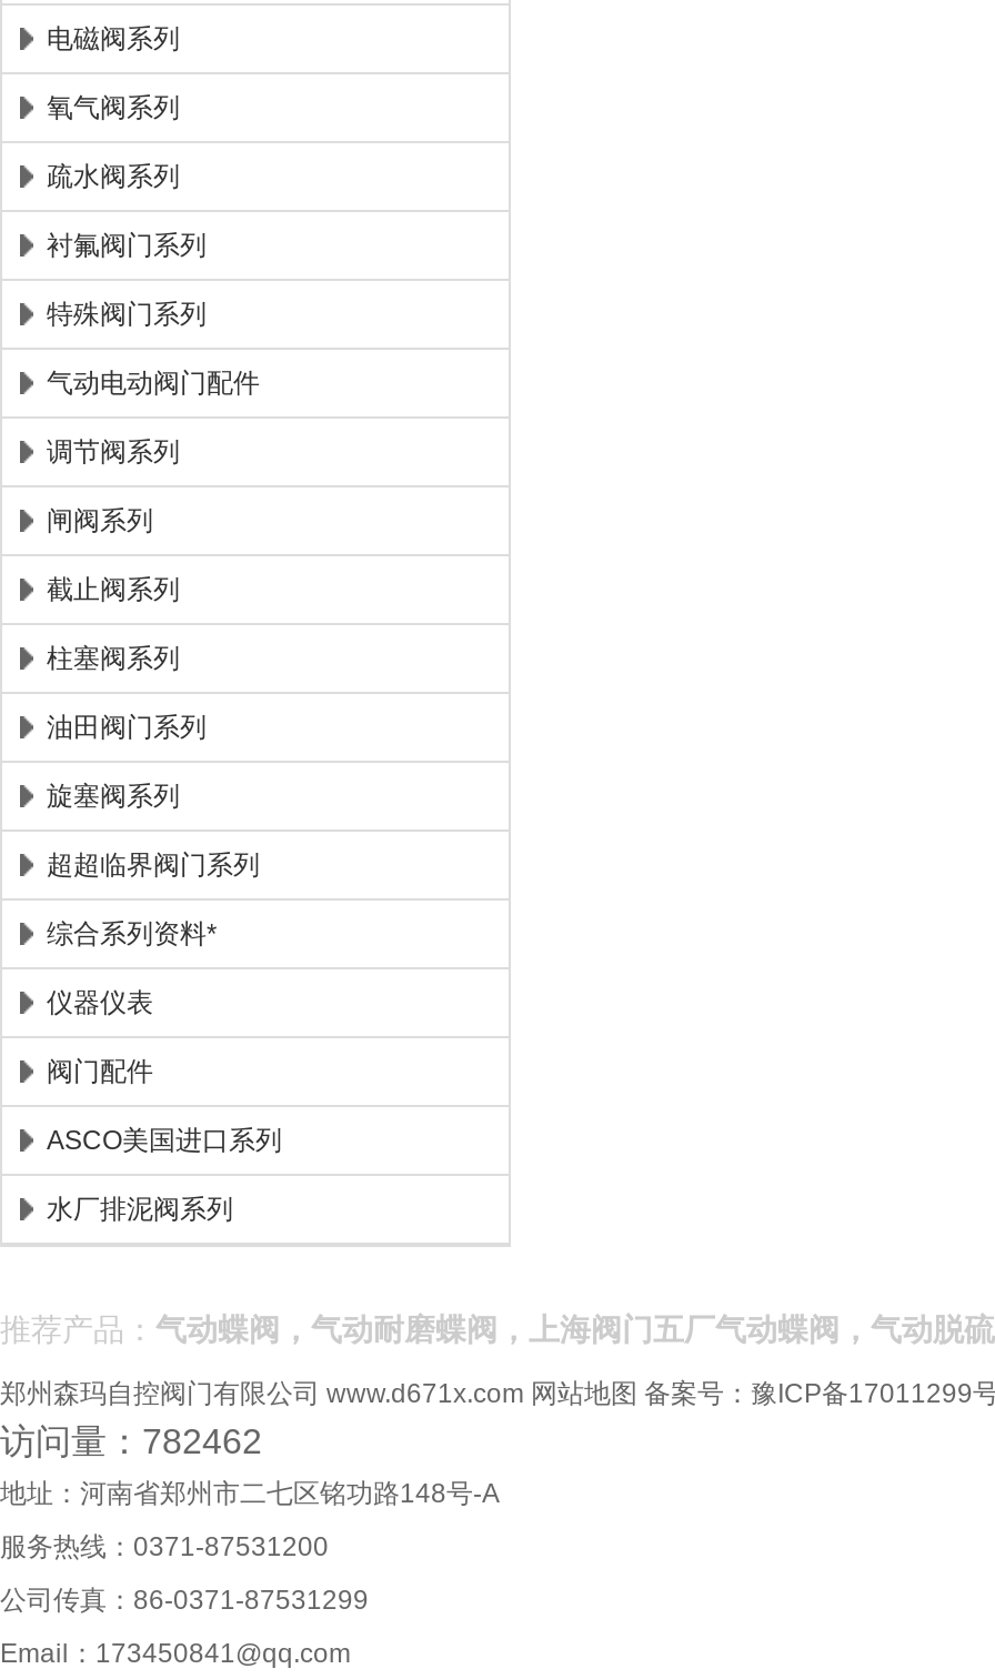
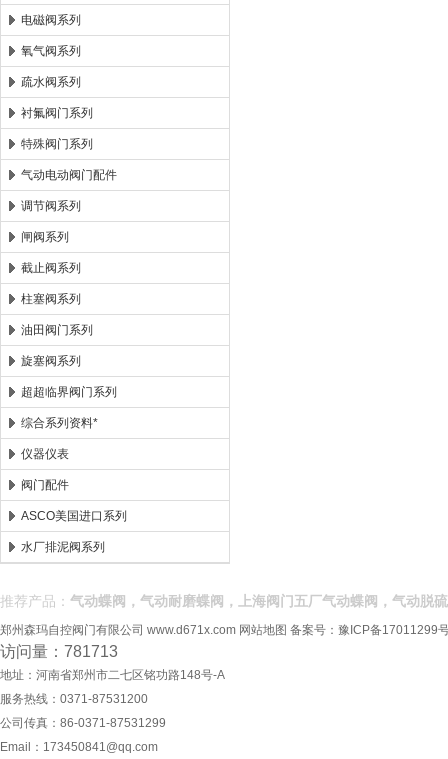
- 访问量：782462
+ 访问量：781713
